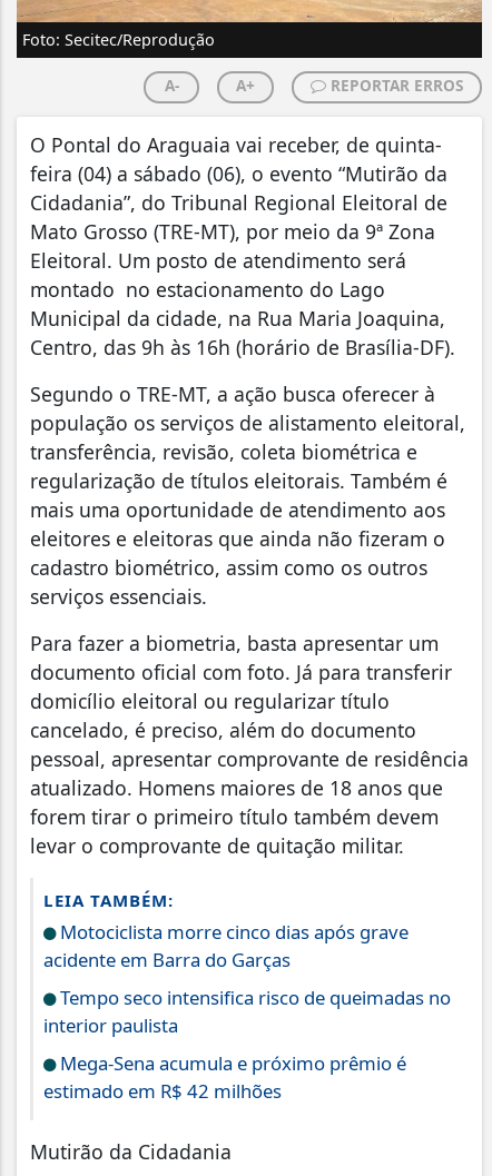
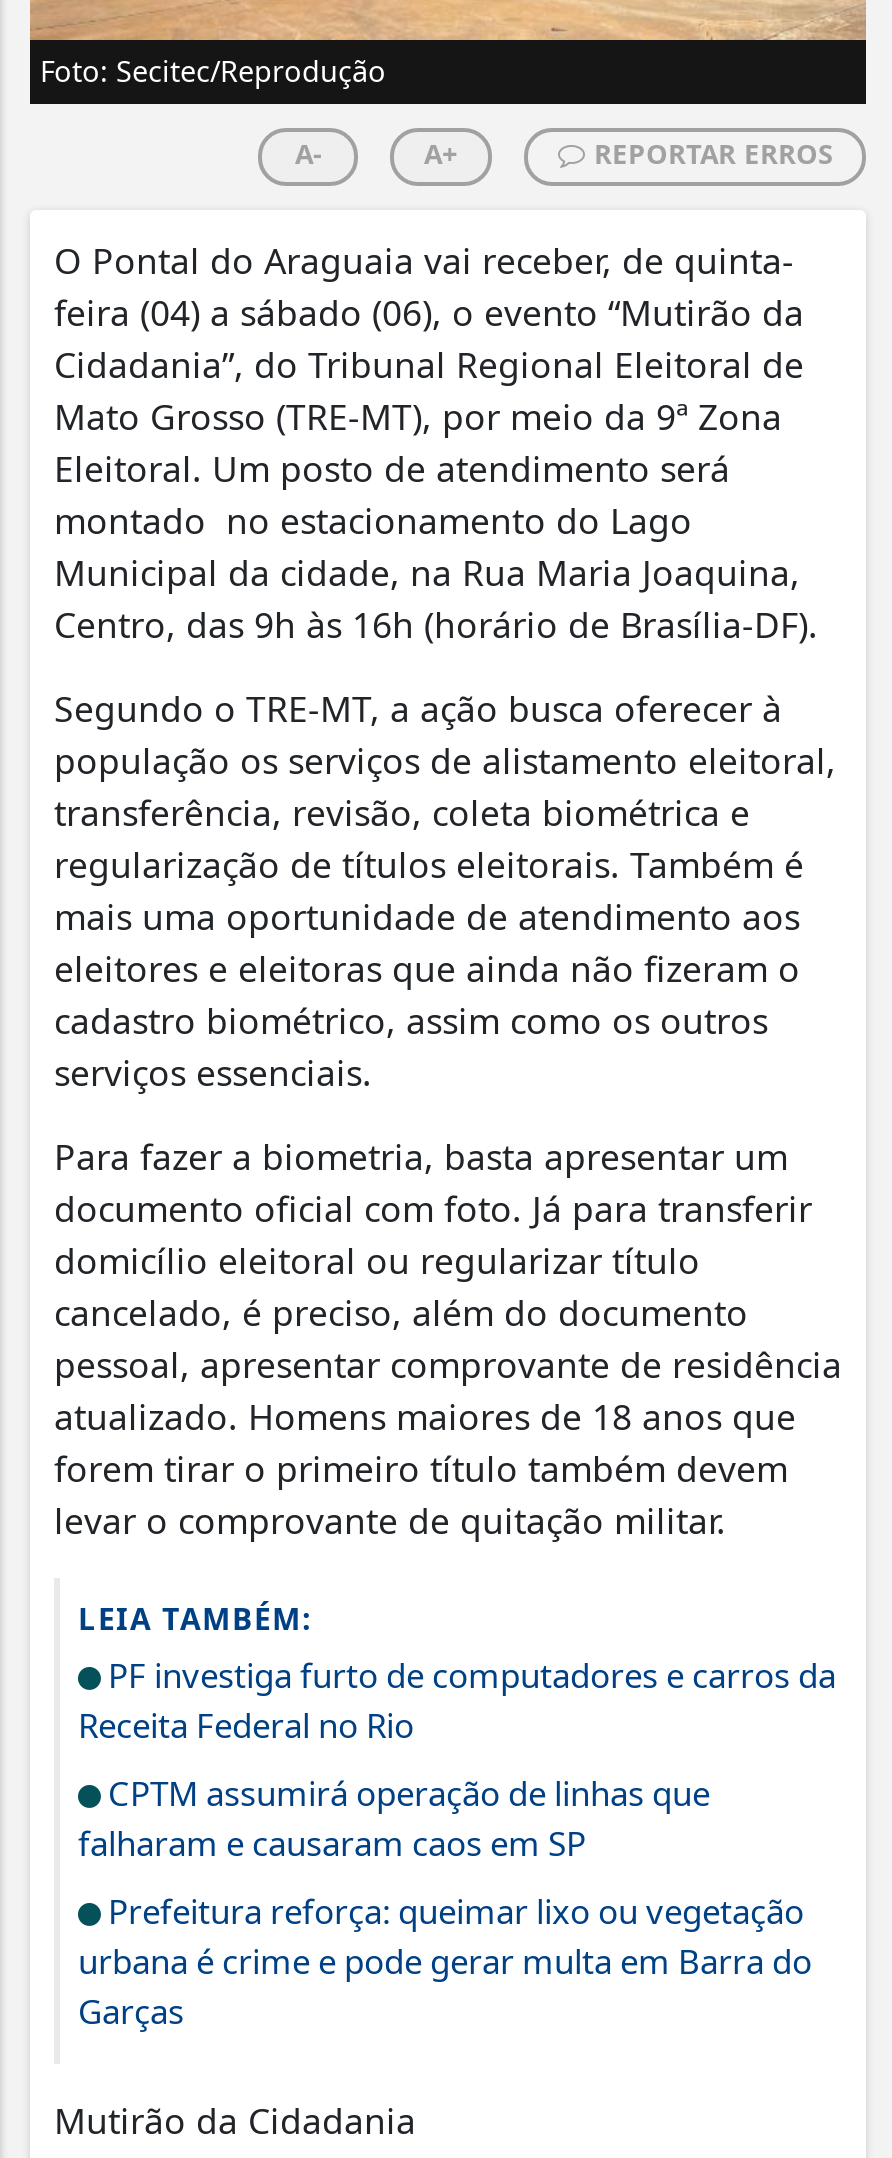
- Motociclista morre cinco dias após grave
- acidente em Barra do Garças
+ PF investiga furto de computadores e carros da
+ Receita Federal no Rio

- Tempo seco intensifica risco de queimadas no
- interior paulista
+ CPTM assumirá operação de linhas que
+ falharam e causaram caos em SP

- Mega-Sena acumula e próximo prêmio é
- estimado em R$ 42 milhões
+ Prefeitura reforça: queimar lixo ou vegetação
+ urbana é crime e pode gerar multa em Barra do
+ Garças
